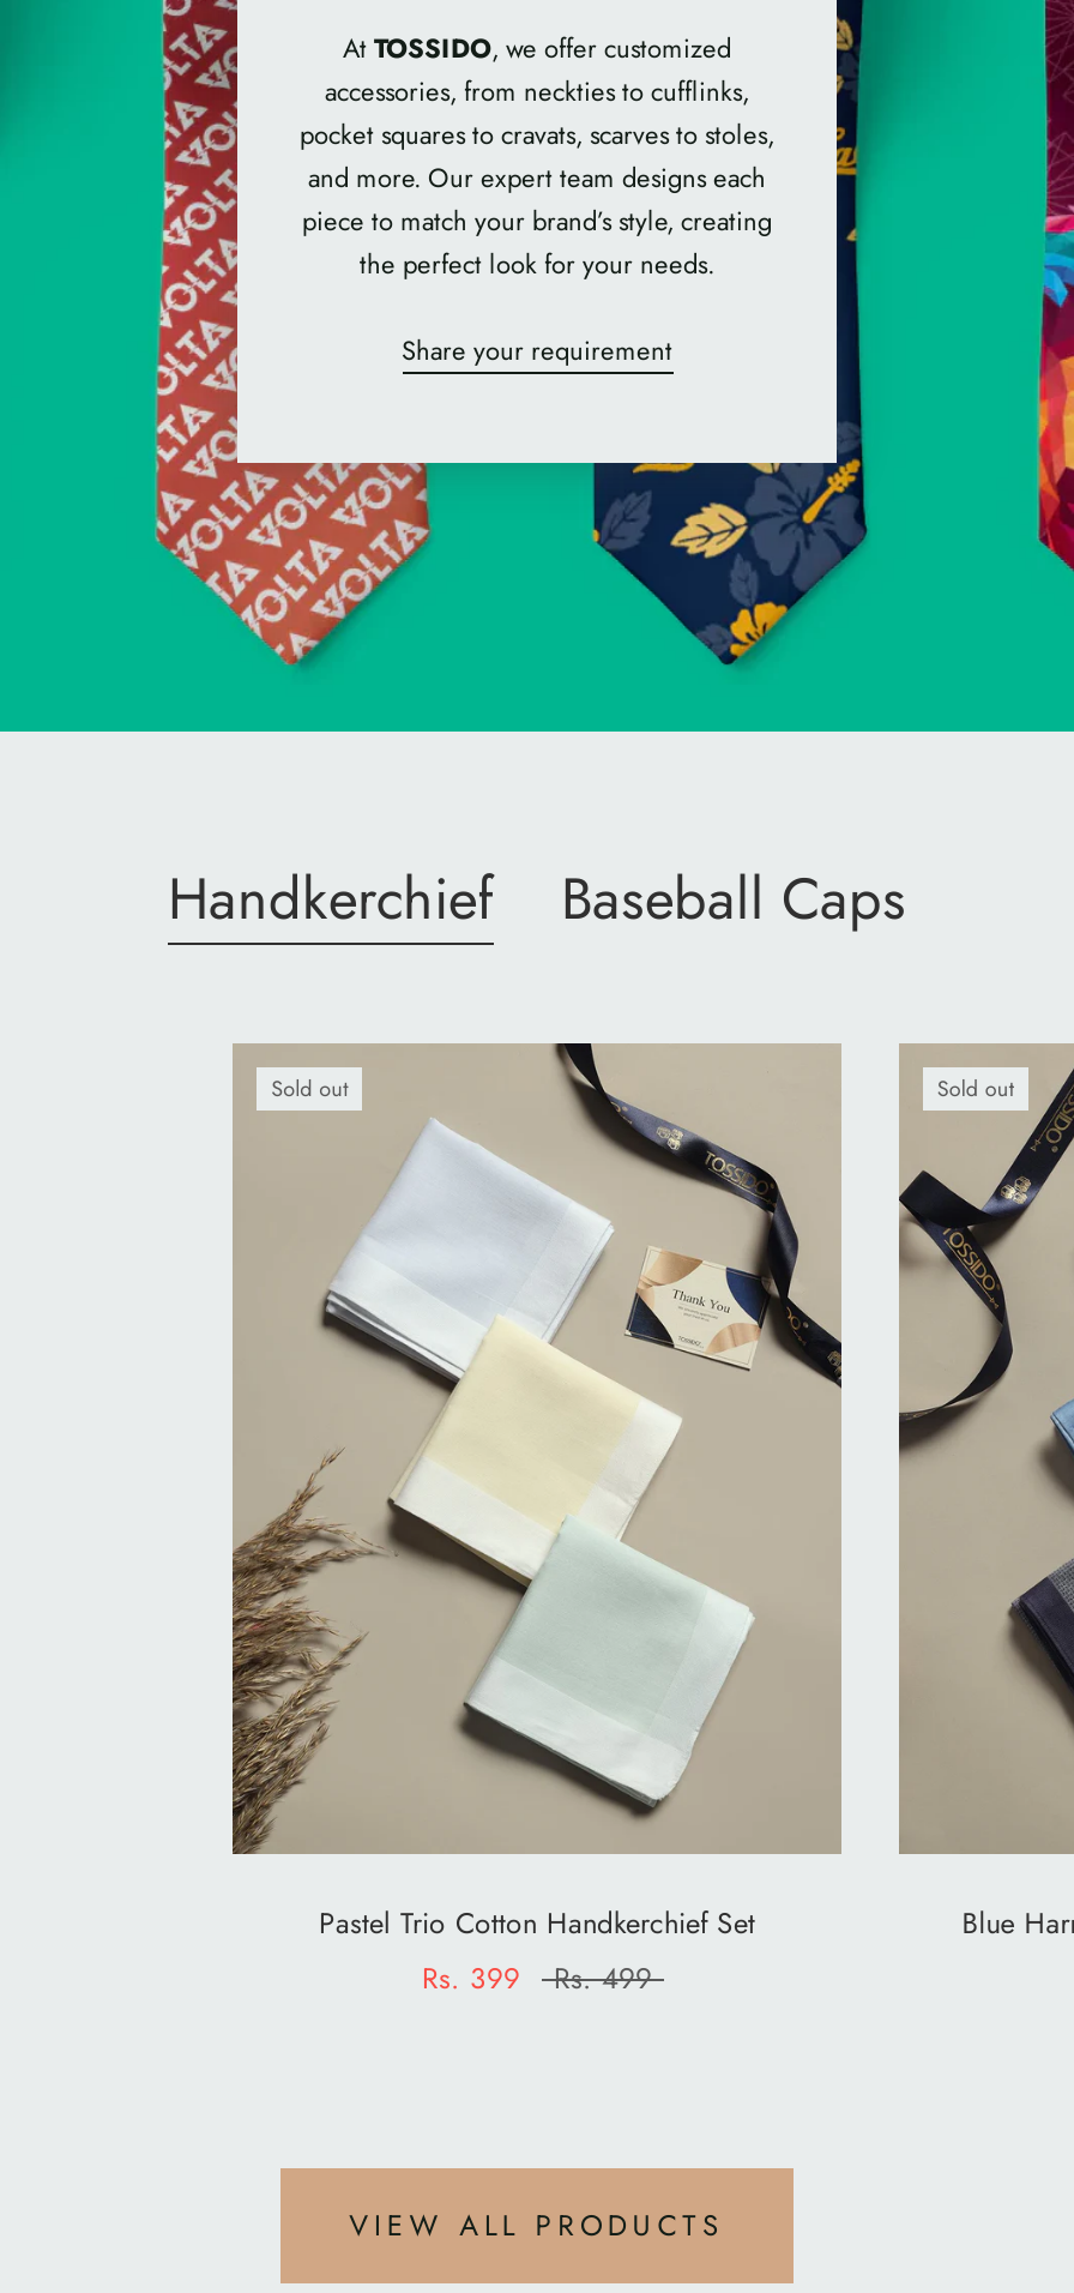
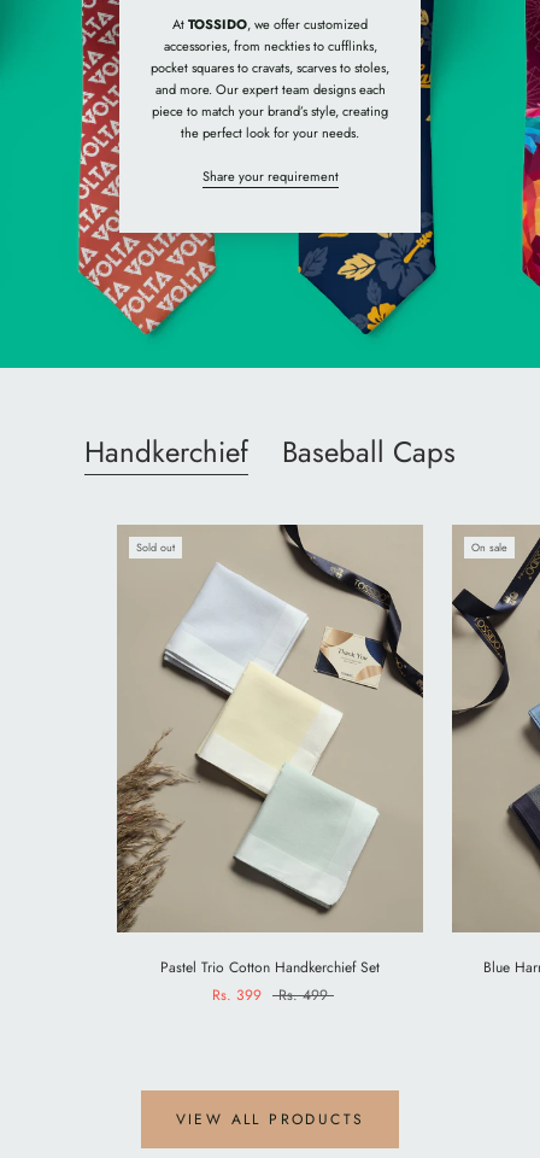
- Sold out
+ On sale
